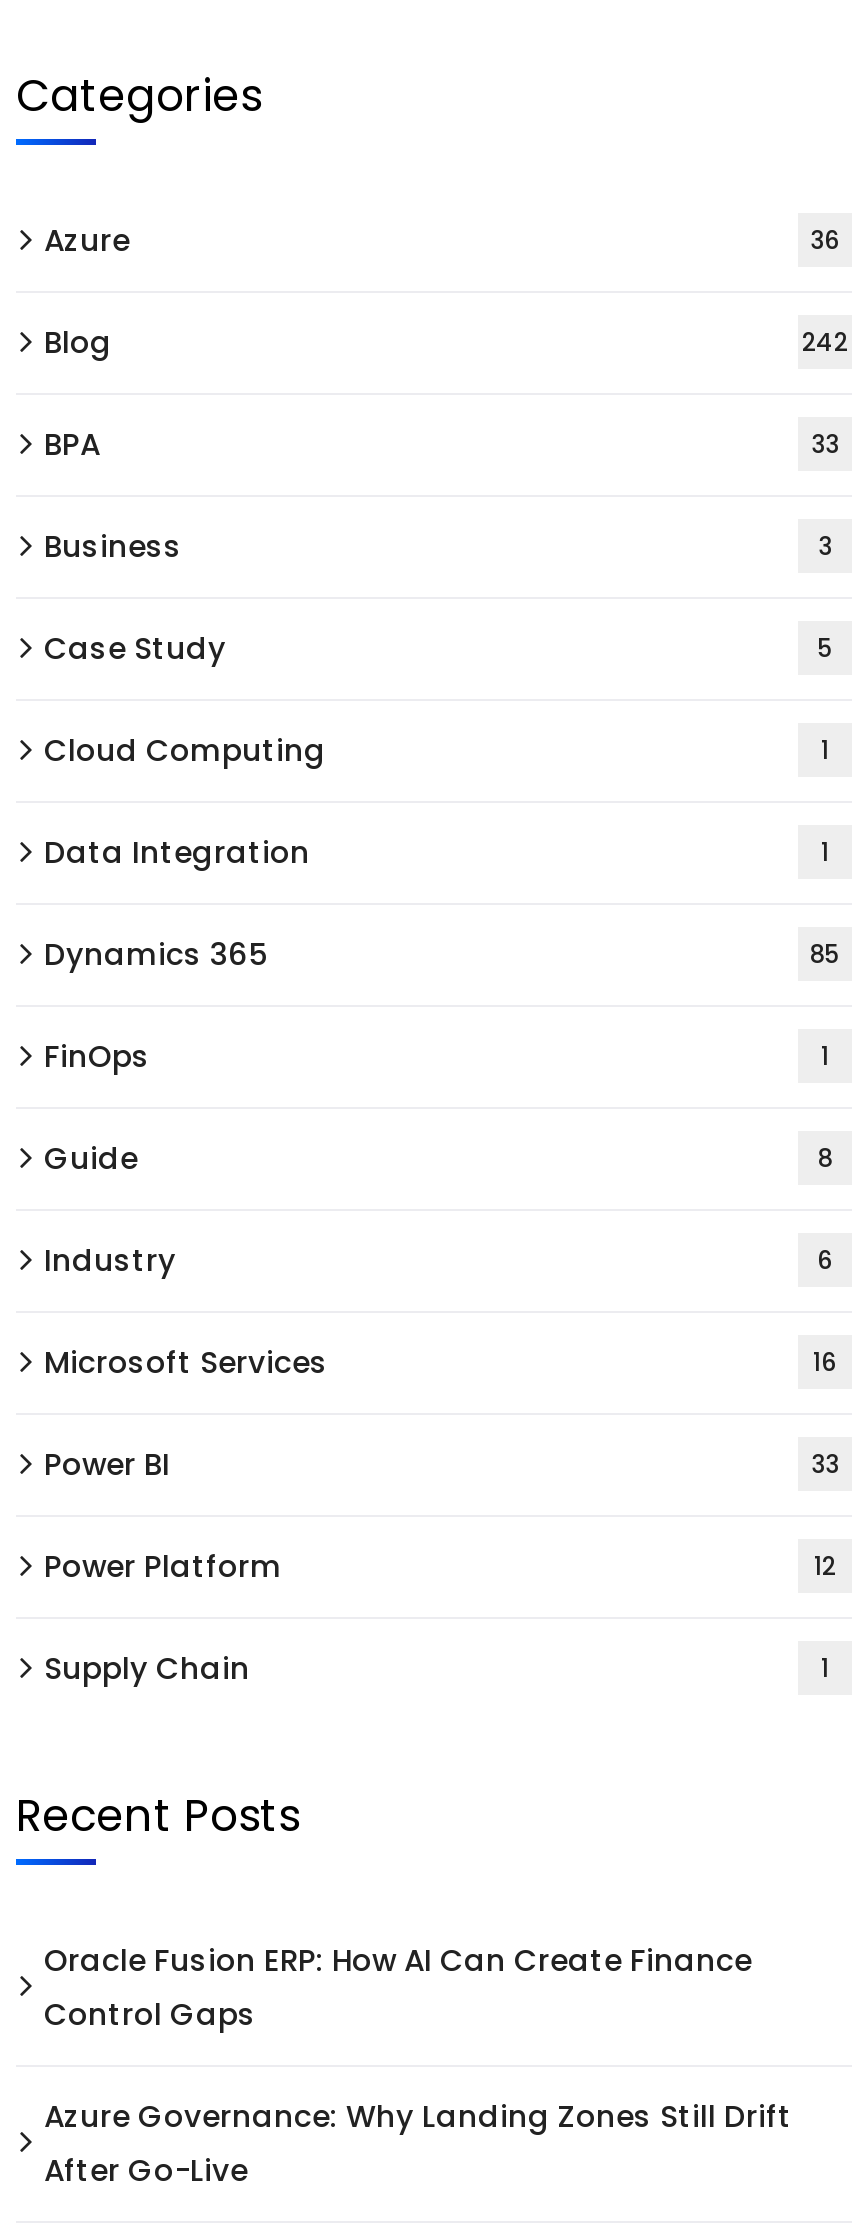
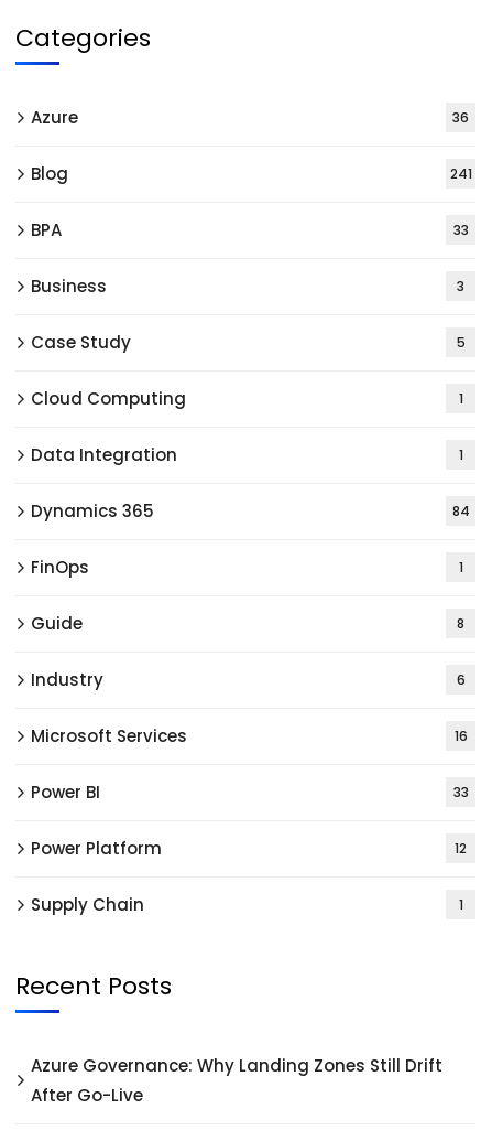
- 242
+ 241

- 85
+ 84

- Oracle Fusion ERP: How AI Can Create Finance
- Control Gaps
